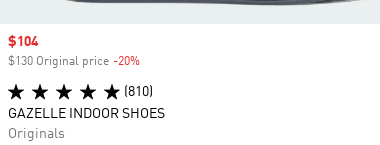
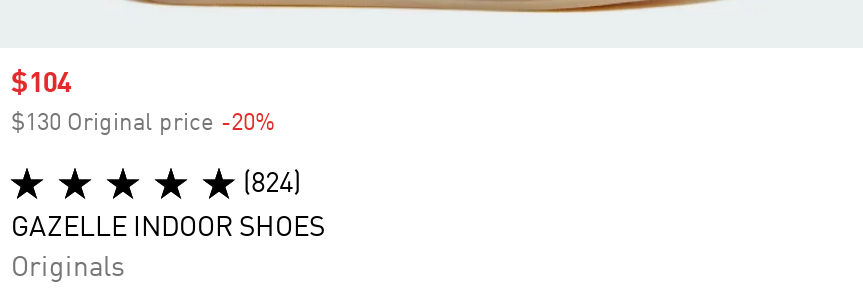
- (810)
+ (824)
